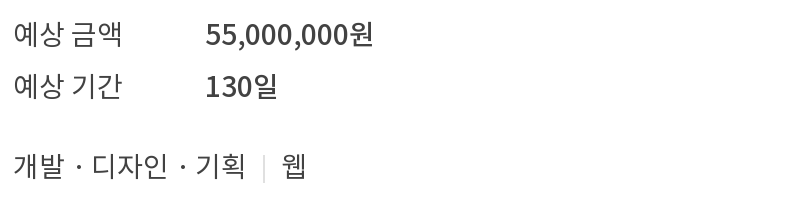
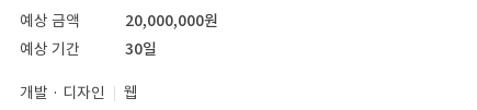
- 55,000,000원
+ 20,000,000원

- 130일
+ 30일

- 개발 · 디자인 · 기획
+ 개발 · 디자인
